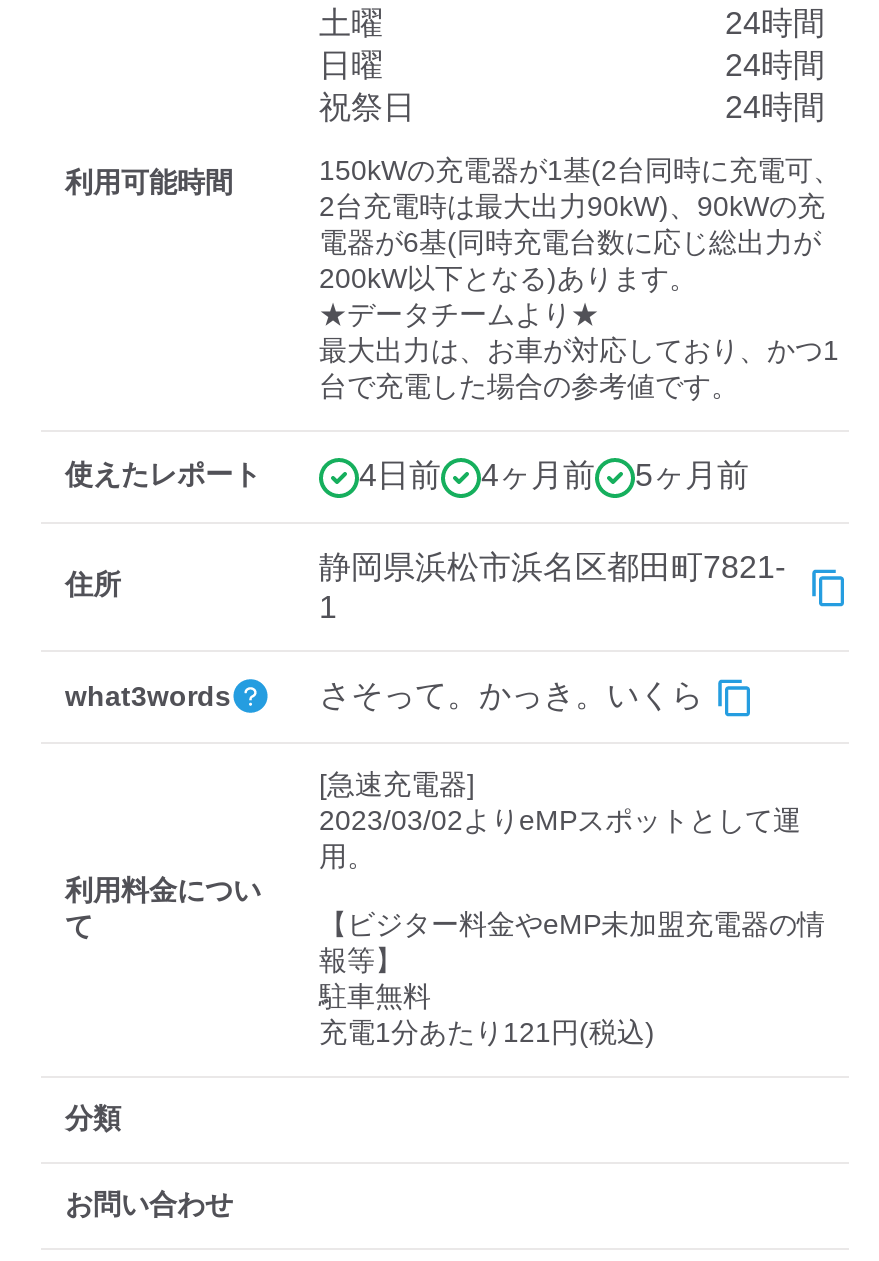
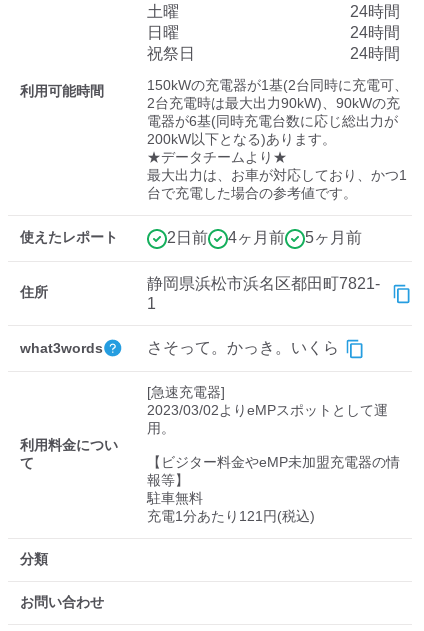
- 4日前 4ヶ月前 5ヶ月前
+ 2日前 4ヶ月前 5ヶ月前
